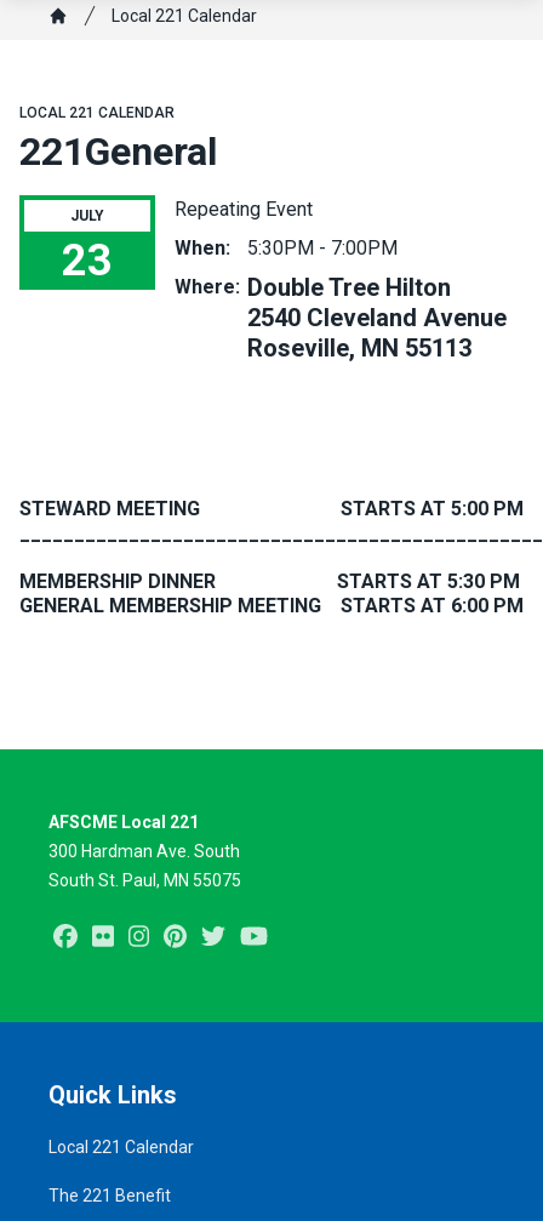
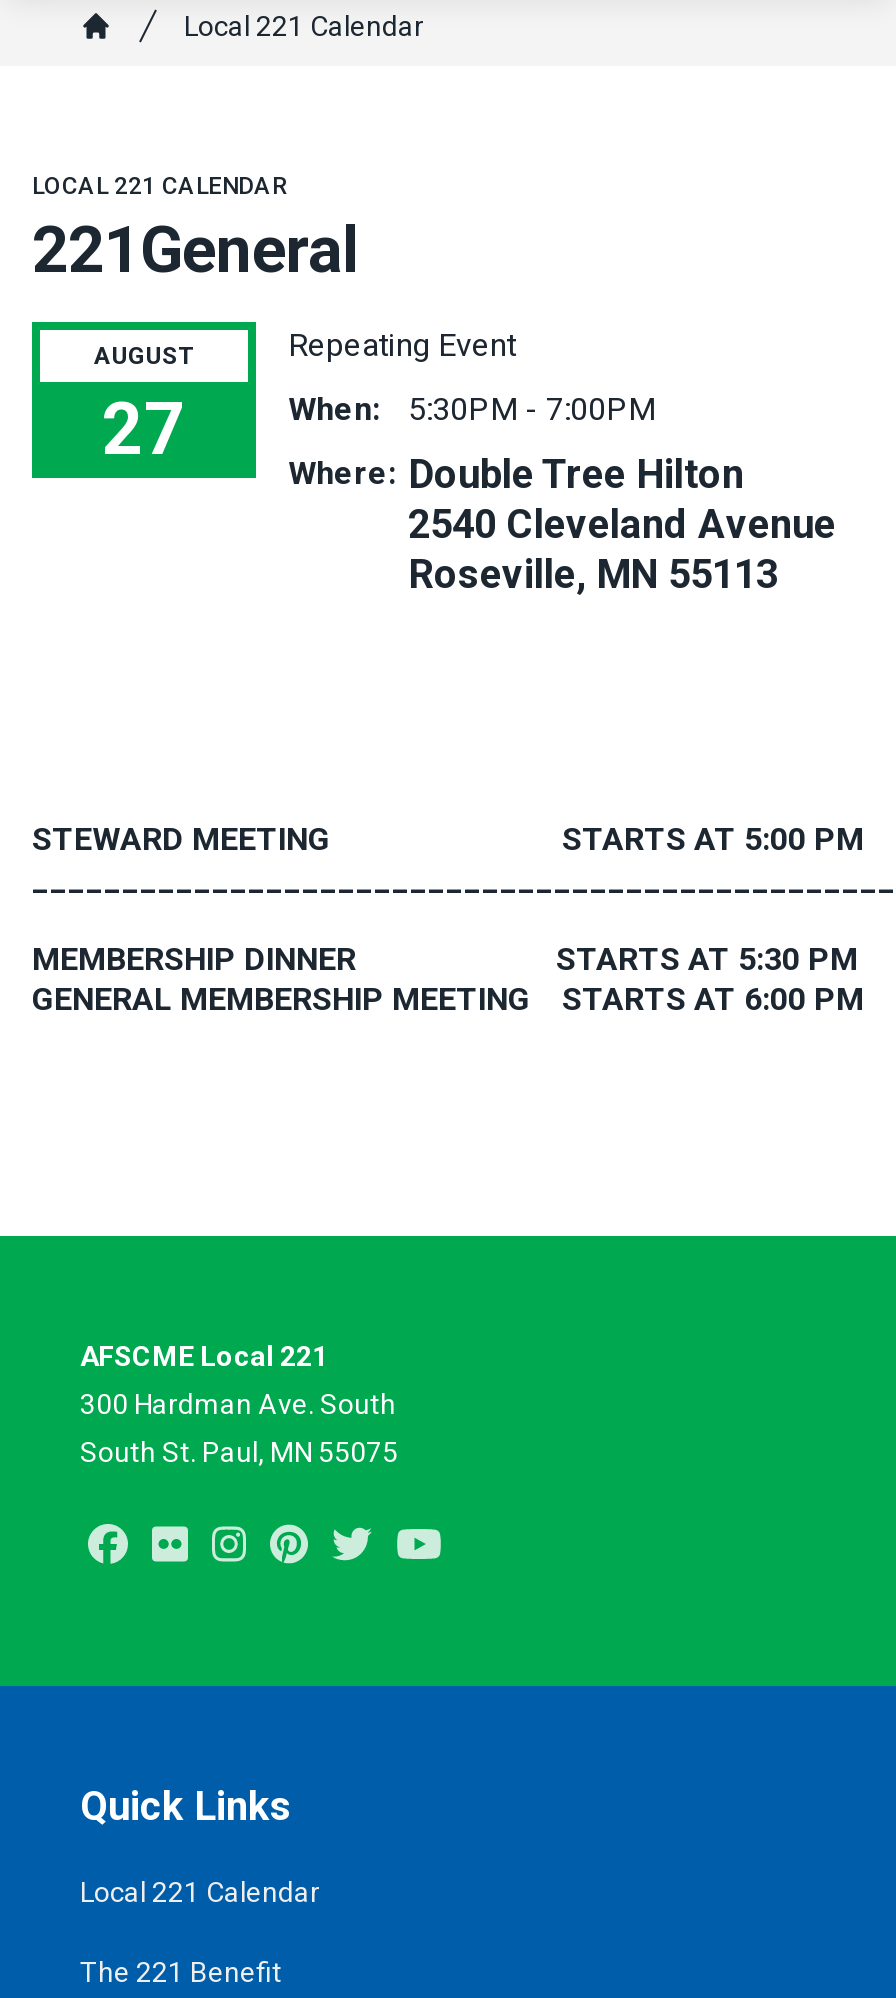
- JULY
- 23
+ AUGUST
+ 27
